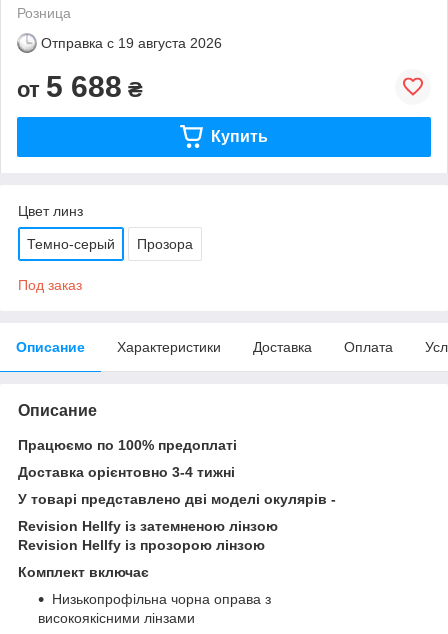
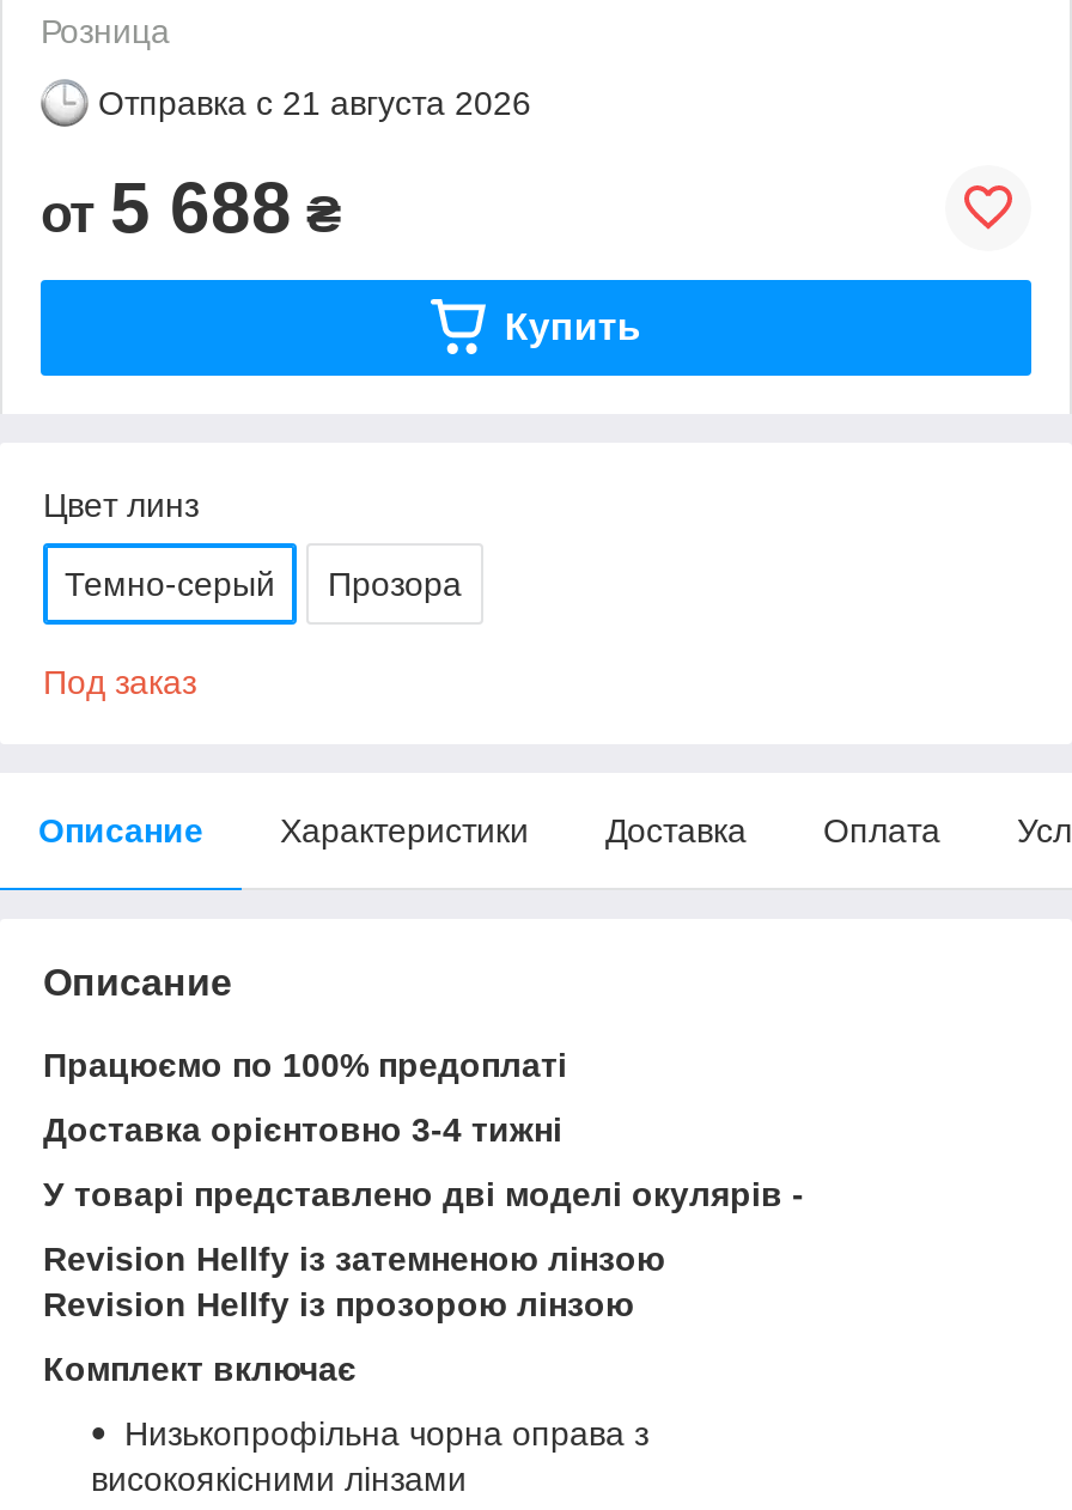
- Отправка с 19 августа 2026
+ Отправка с 21 августа 2026
